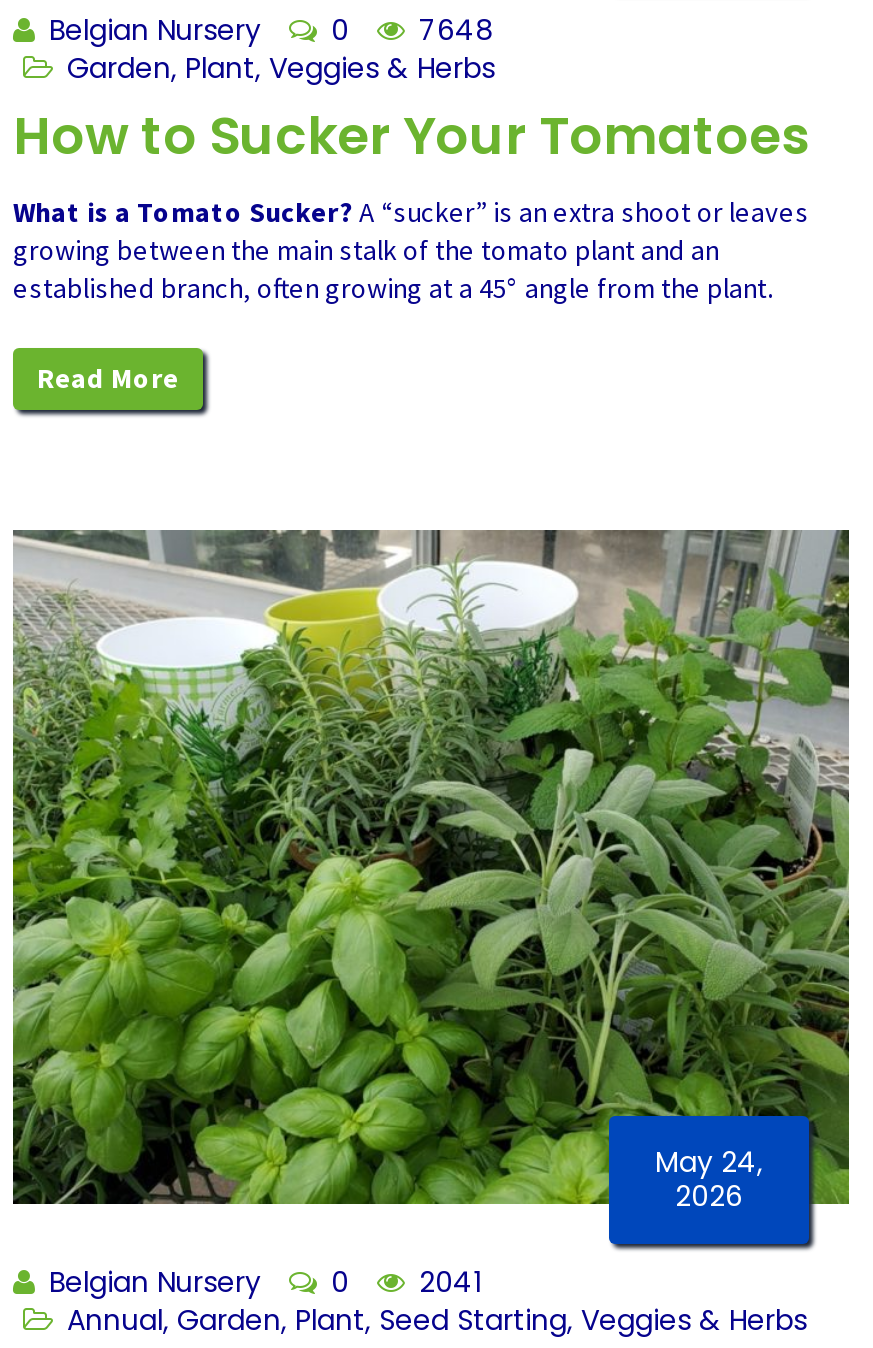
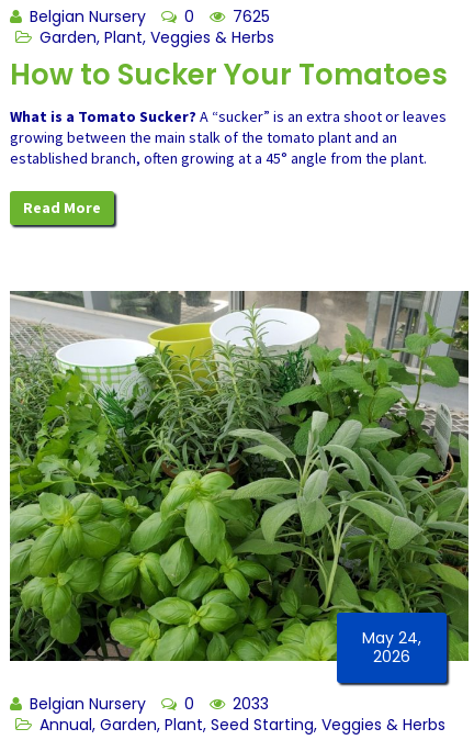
- Belgian Nursery 0 7648
+ Belgian Nursery 0 7625

- Belgian Nursery 0 2041
+ Belgian Nursery 0 2033
